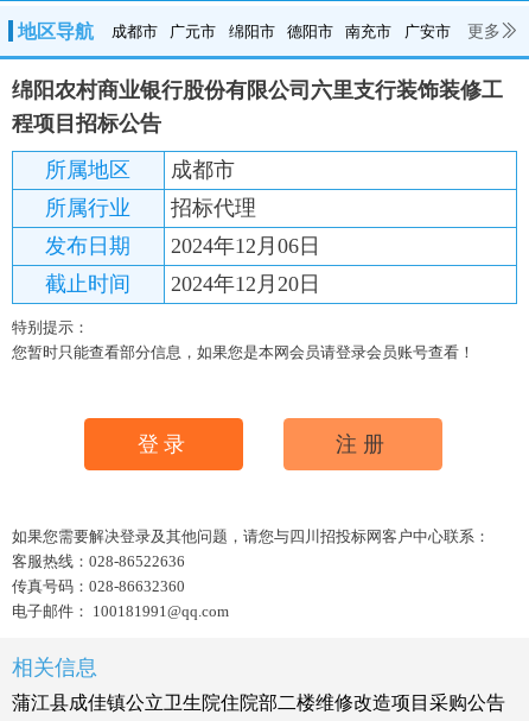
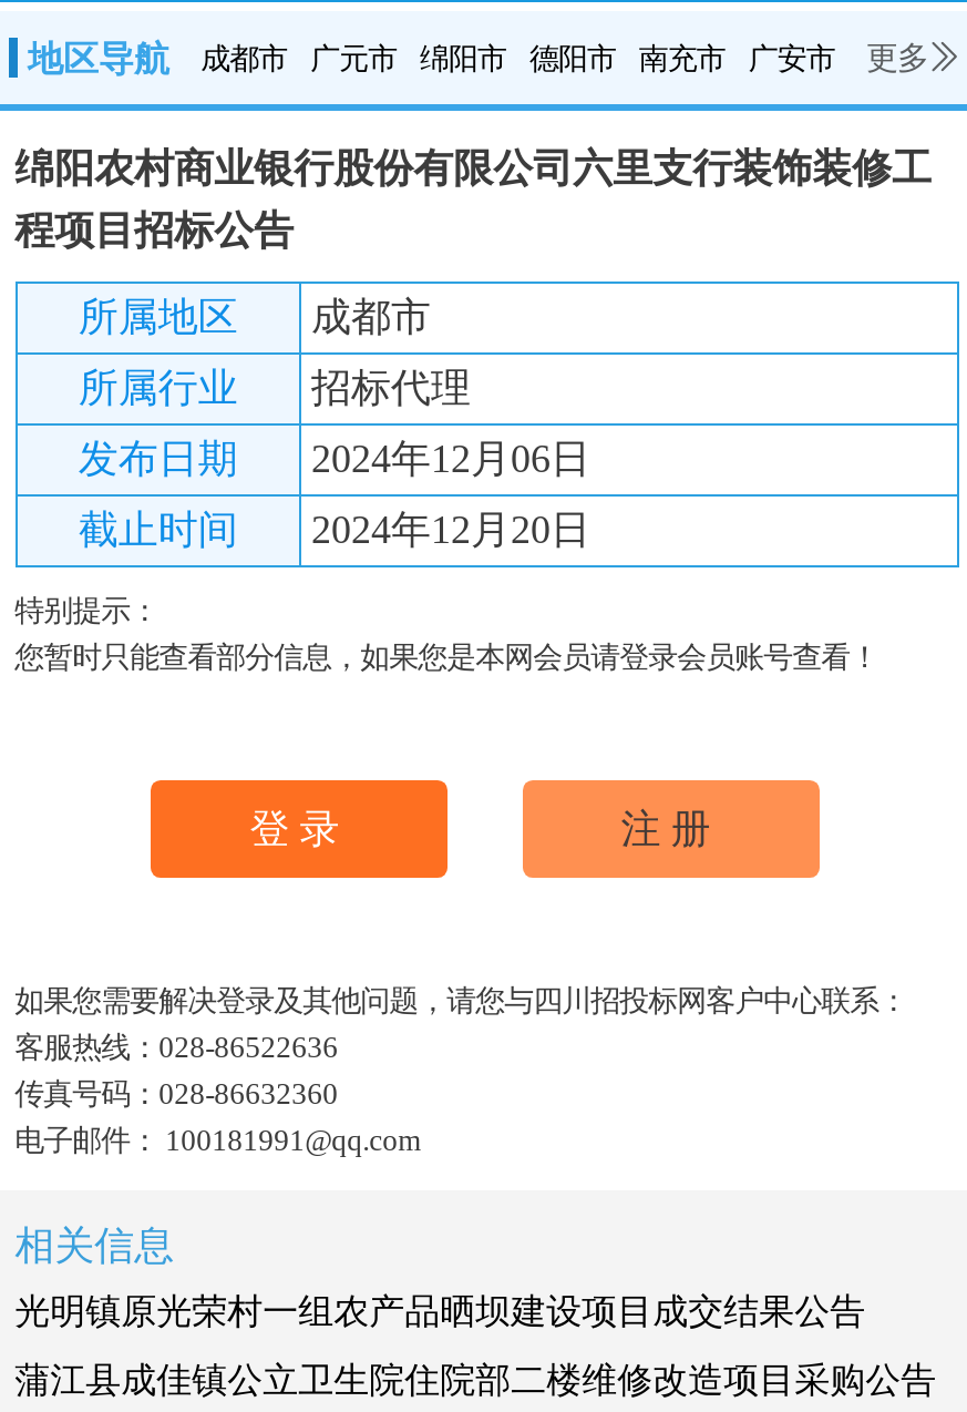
+ 光明镇原光荣村一组农产品晒坝建设项目成交结果公告
